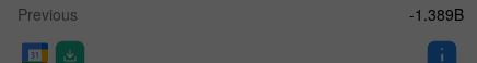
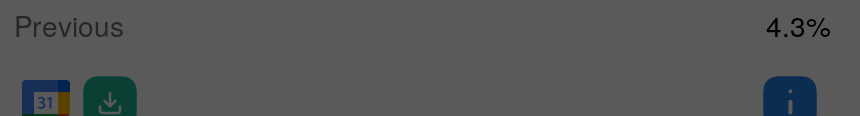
- -1.389B
+ 4.3%
